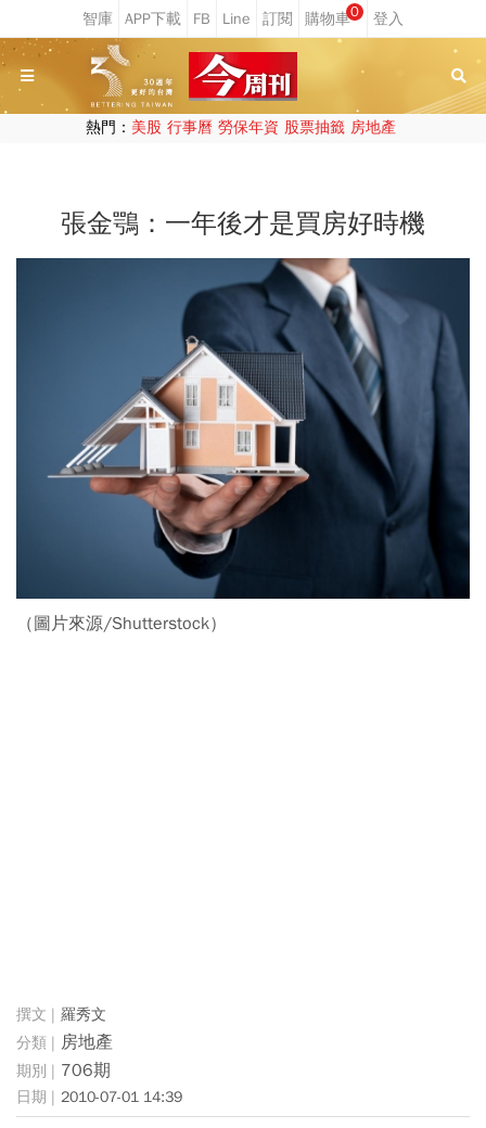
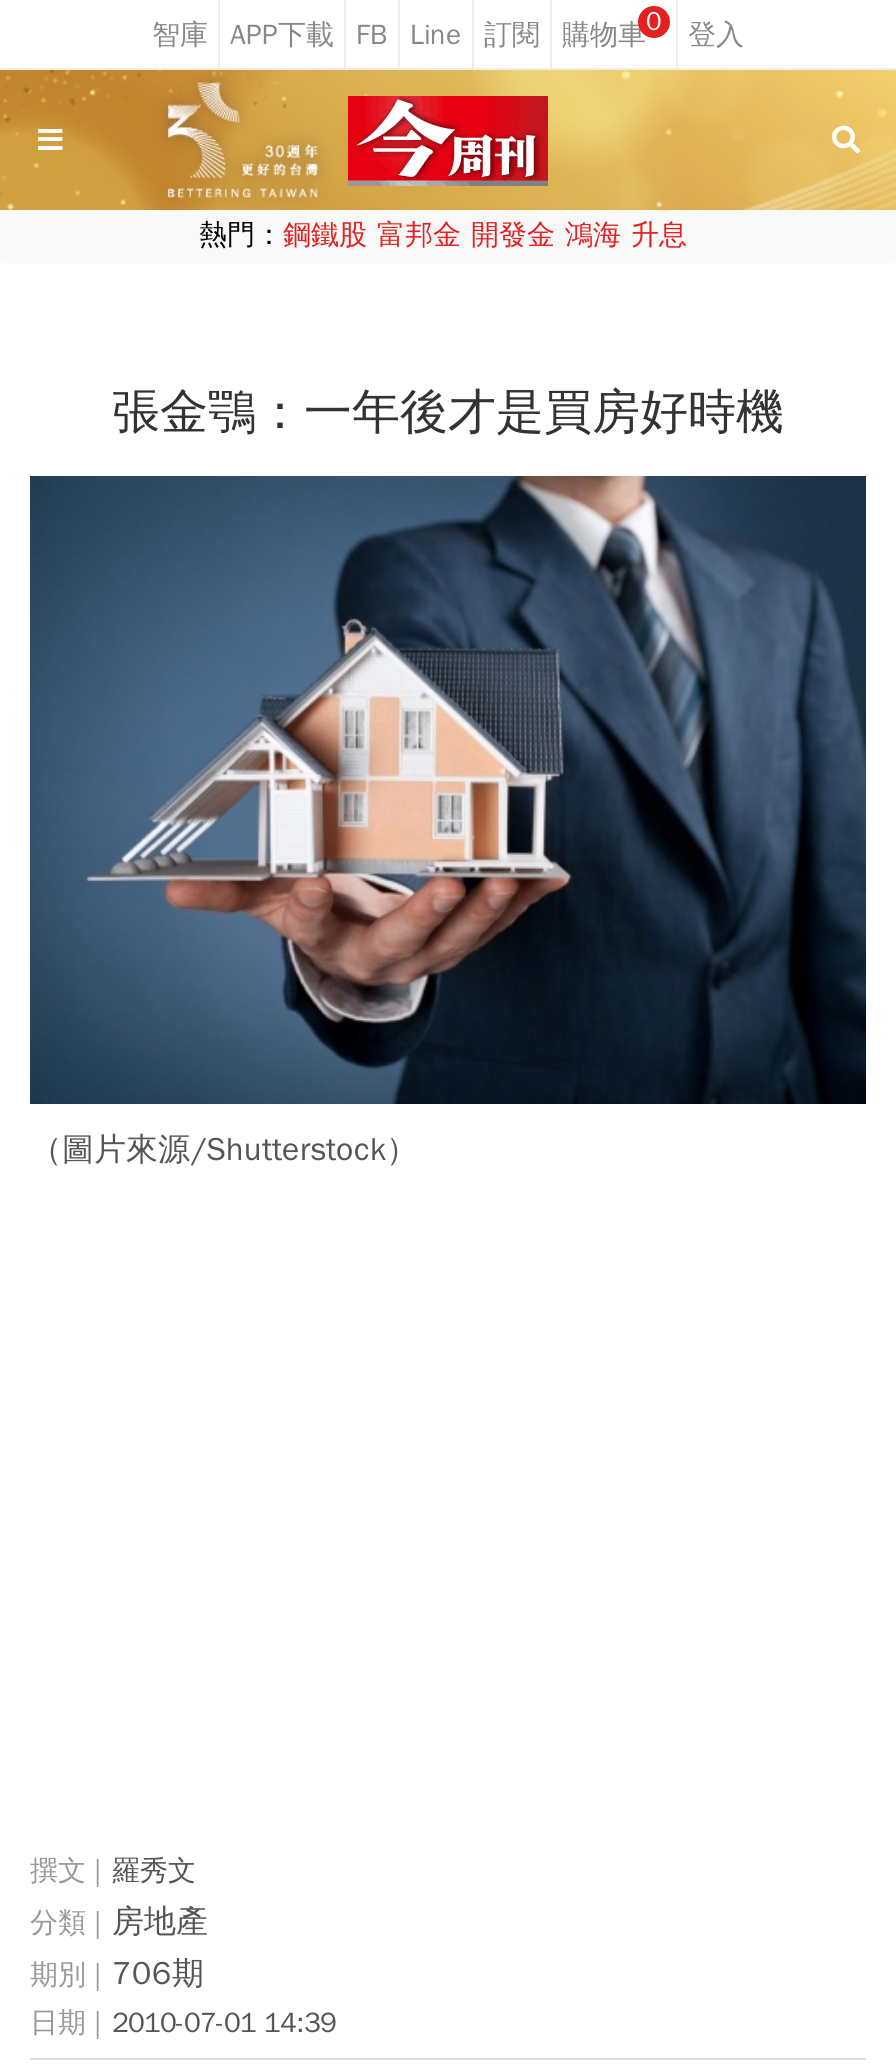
- 熱門：美股 行事曆 勞保年資 股票抽籤 房地產
+ 熱門：鋼鐵股 富邦金 開發金 鴻海 升息
